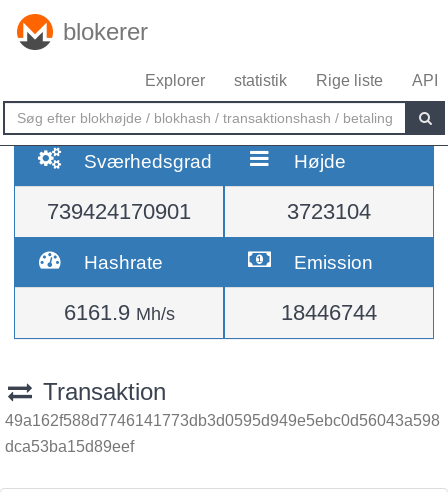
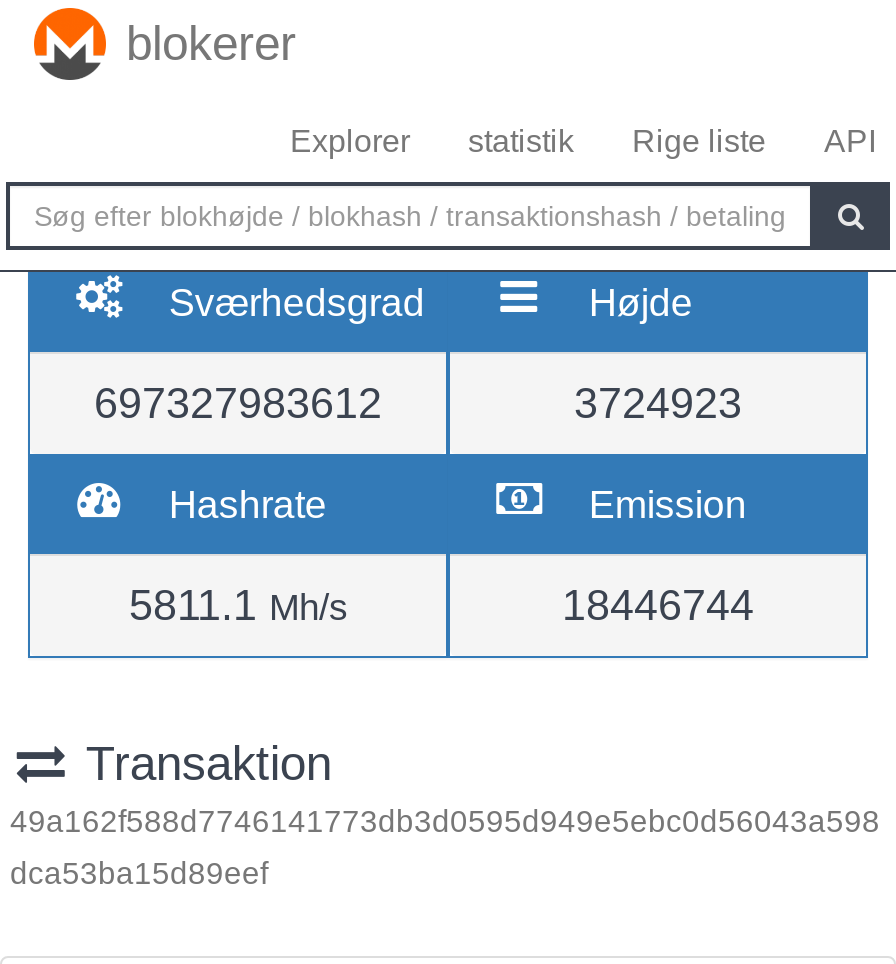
- 739424170901
+ 697327983612

- 3723104
+ 3724923

- 6161.9 Mh/s
+ 5811.1 Mh/s
